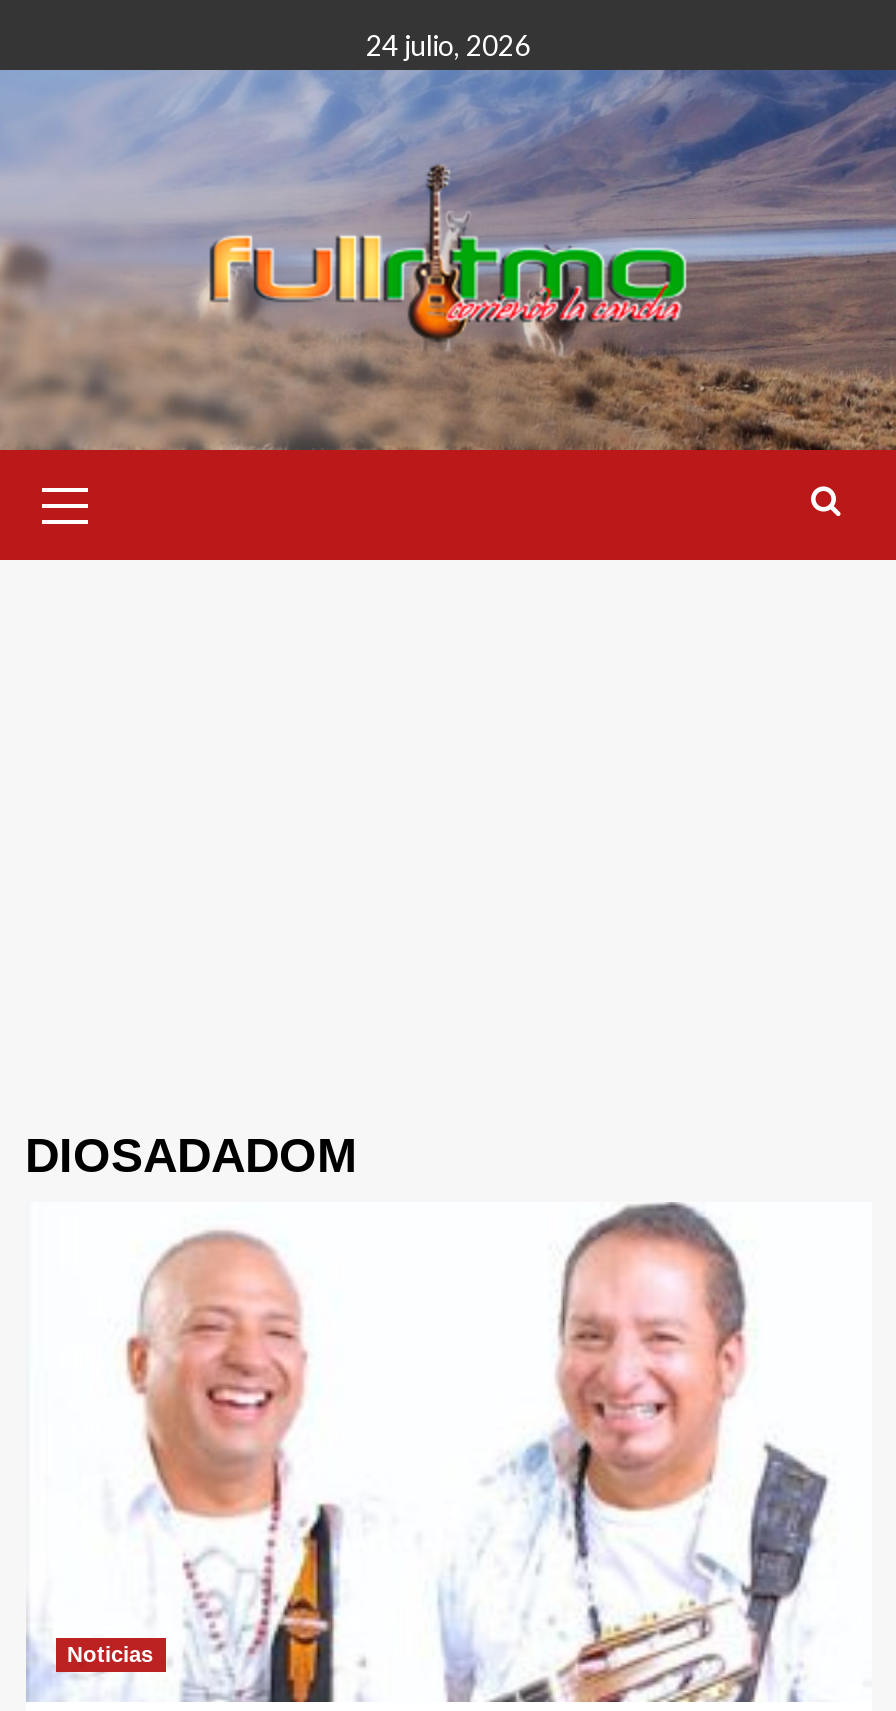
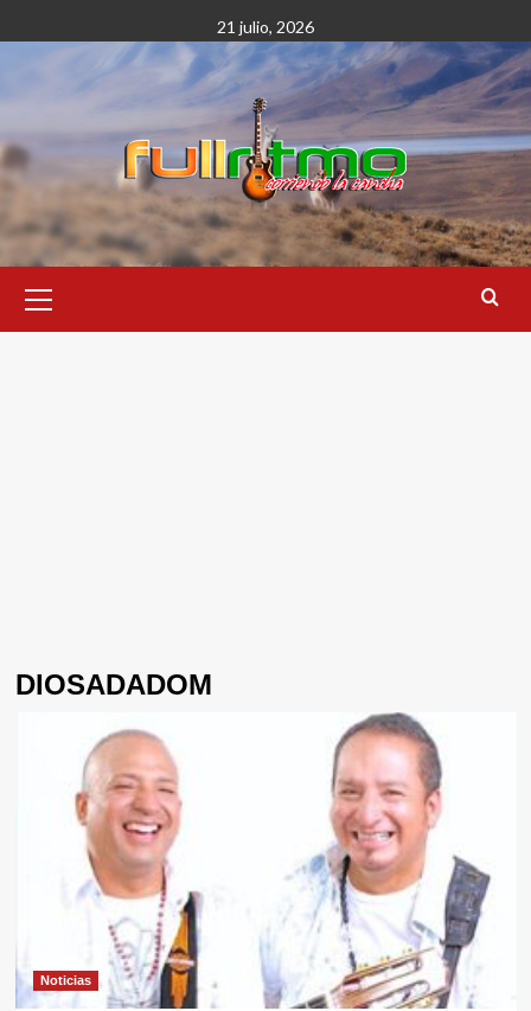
- 24 julio, 2026
+ 21 julio, 2026
